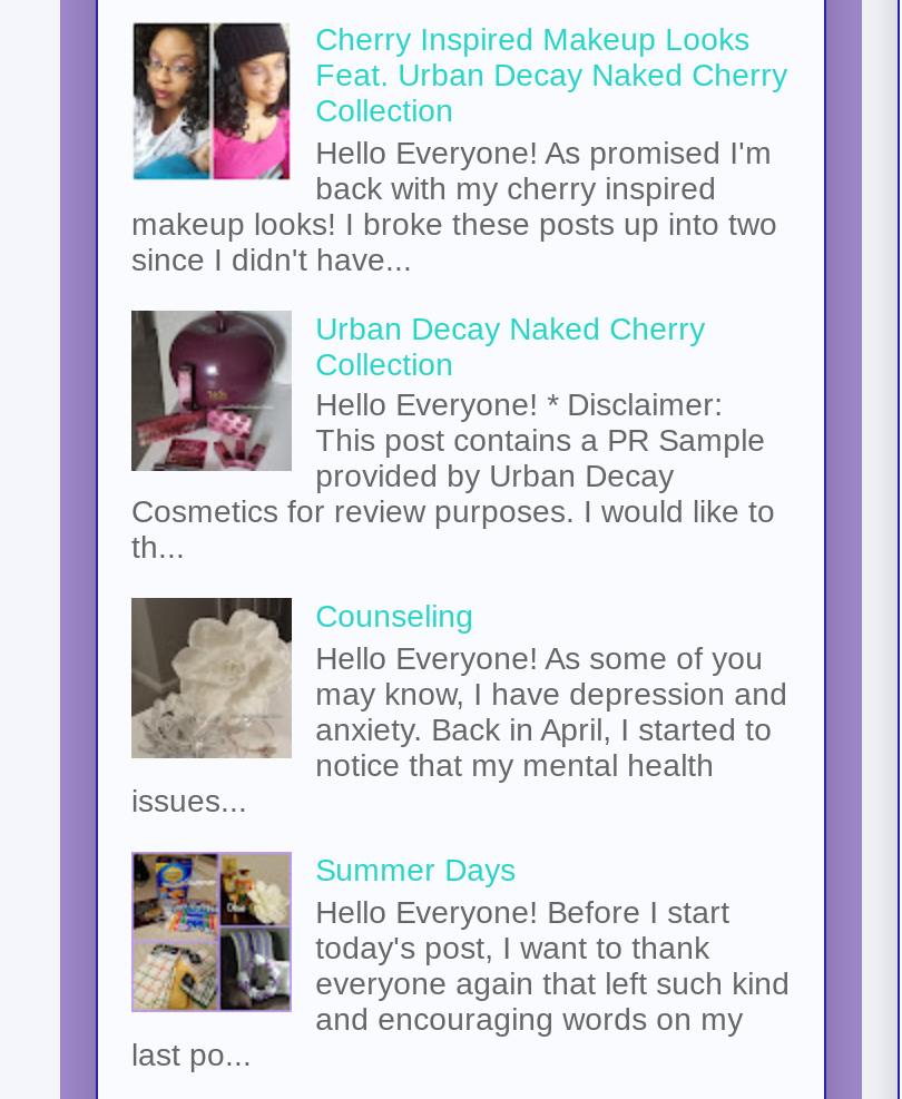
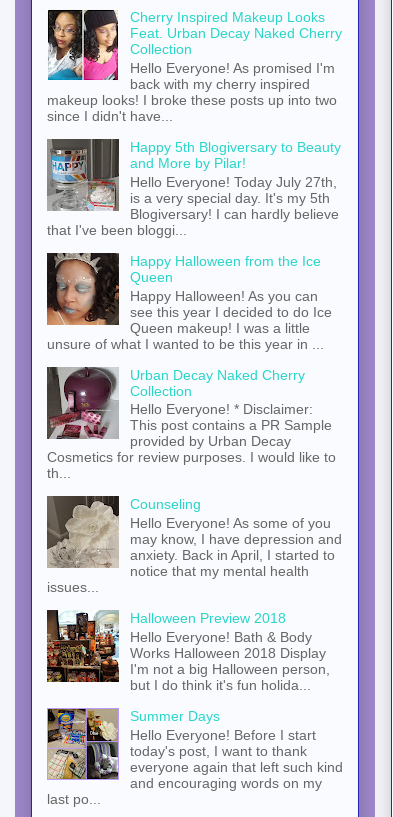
+ [image]

+ [image]
+ Happy 5th Blogiversary to Beauty
+ and More by Pilar!
+ Hello Everyone! Today July 27th,
+ is a very special day. It's my 5th
+ Blogiversary! I can hardly believe
+ that I've been bloggi...
+ Happy Halloween from the Ice
+ Queen
+ Happy Halloween! As you can
+ see this year I decided to do Ice
+ Queen makeup! I was a little
+ unsure of what I wanted to be this year in ...

+ [image]
+ Halloween Preview 2018
+ Hello Everyone! Bath & Body
+ Works Halloween 2018 Display
+ I'm not a big Halloween person,
+ but I do think it's fun holida...
